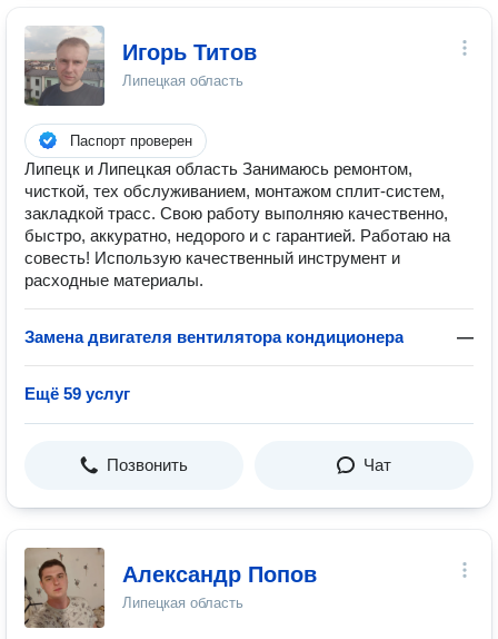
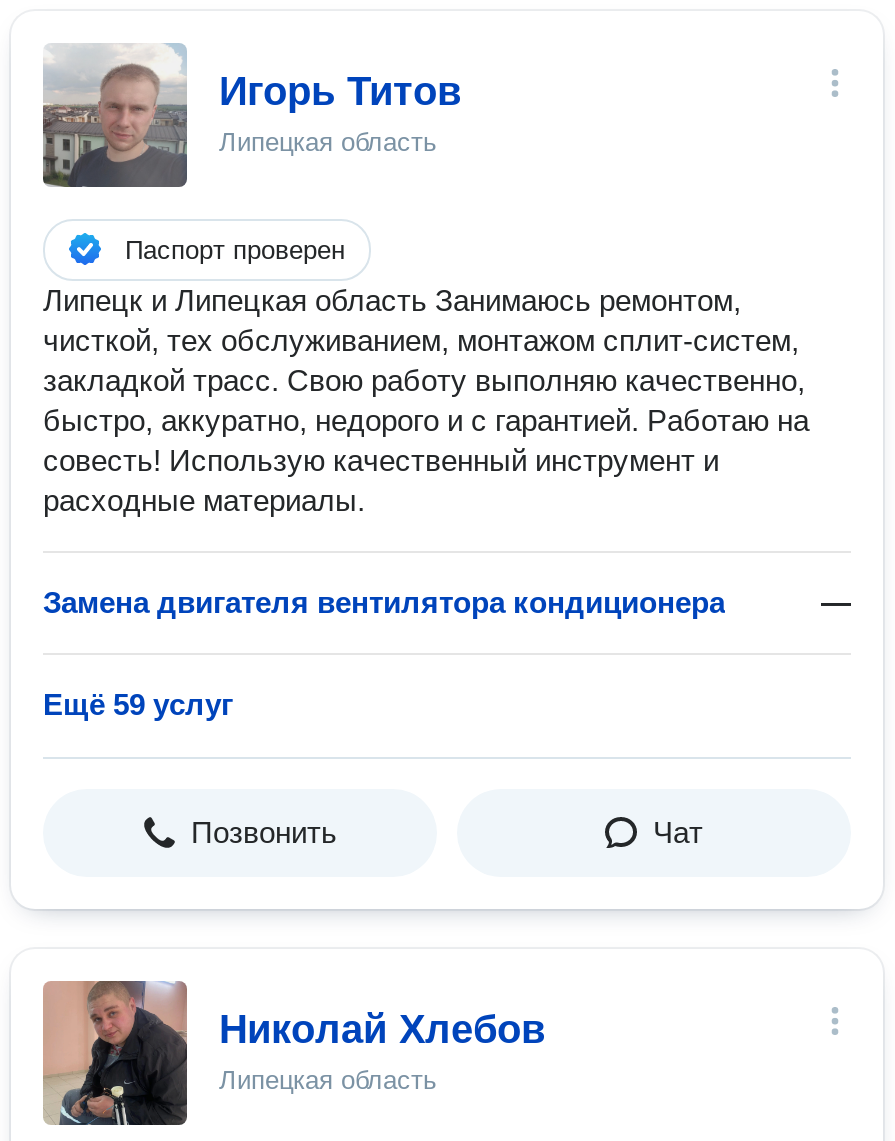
- [image]
- Александр Попов
+ [image]
+ Николай Хлебов
